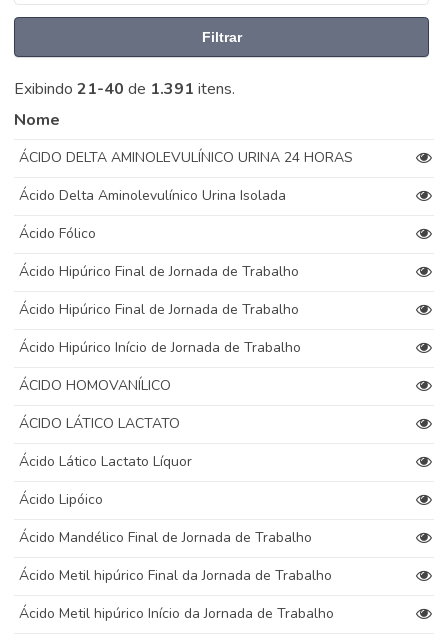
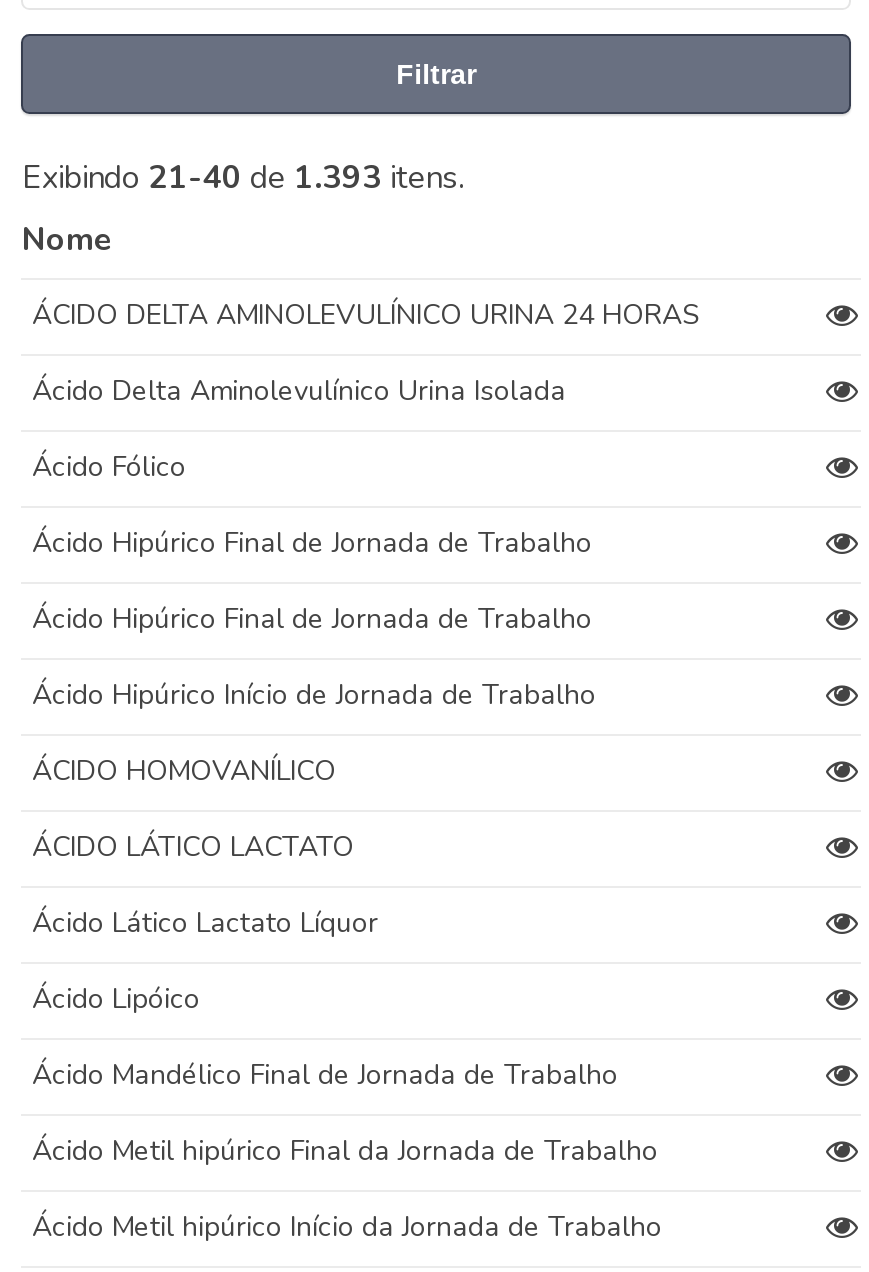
- Exibindo 21-40 de 1.391 itens.
+ Exibindo 21-40 de 1.393 itens.
